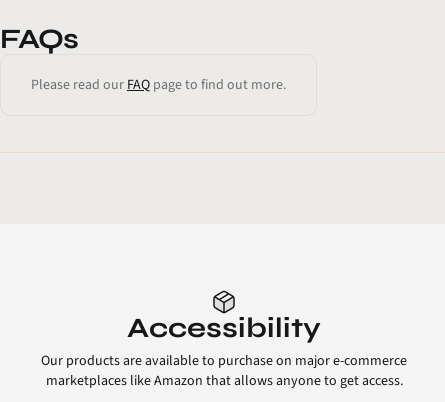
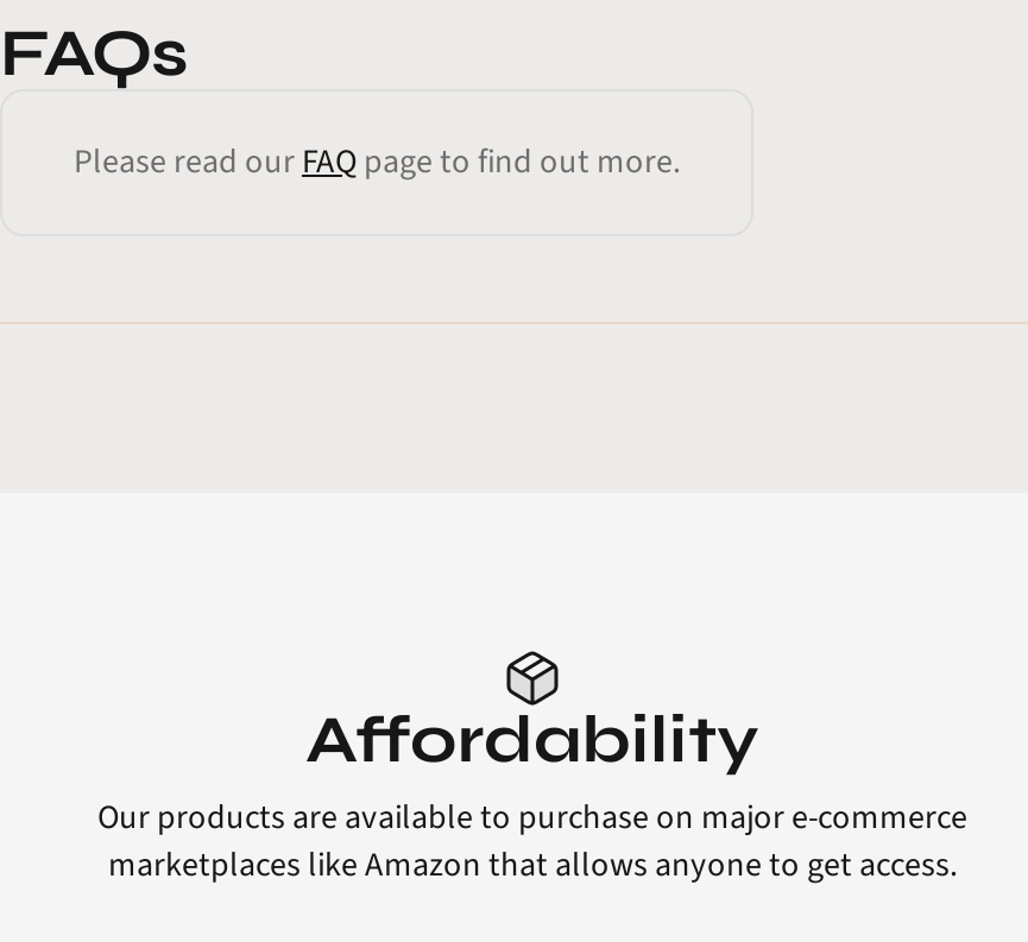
- Accessibility
+ Affordability
